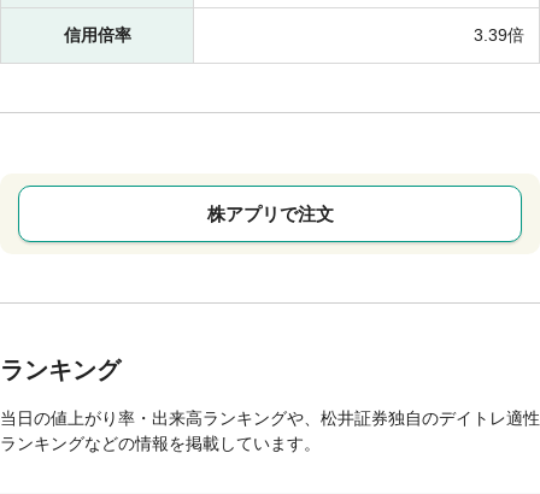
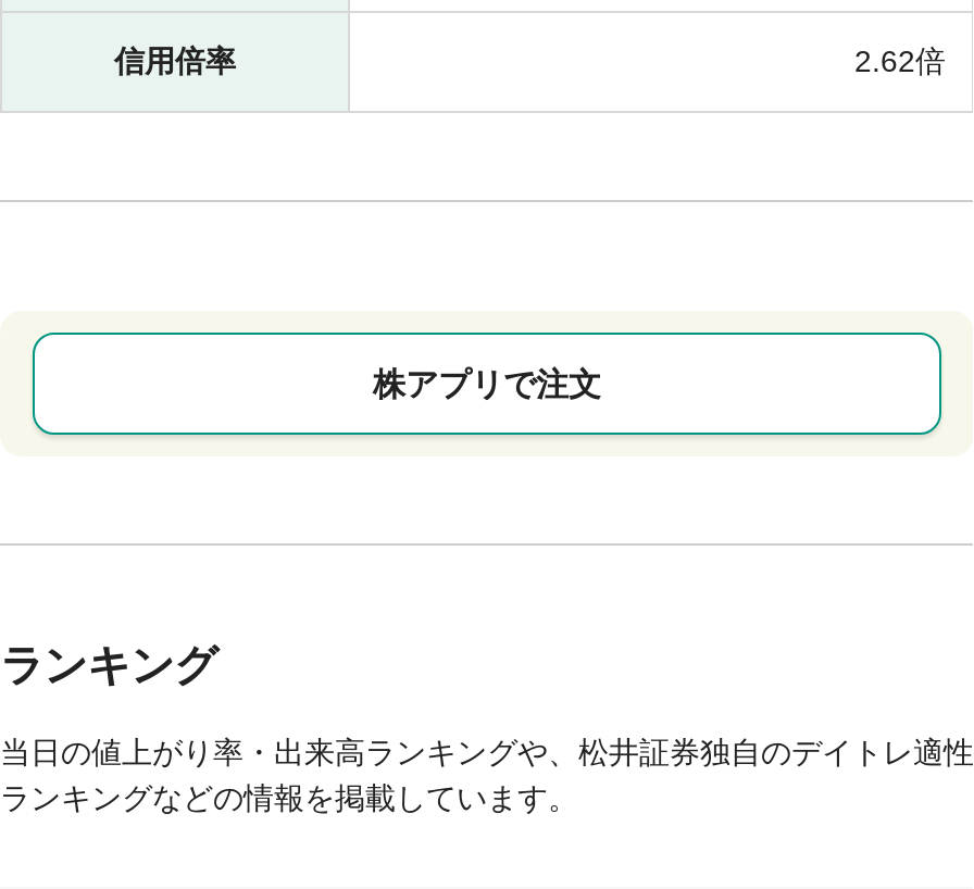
- 3.39倍
+ 2.62倍
